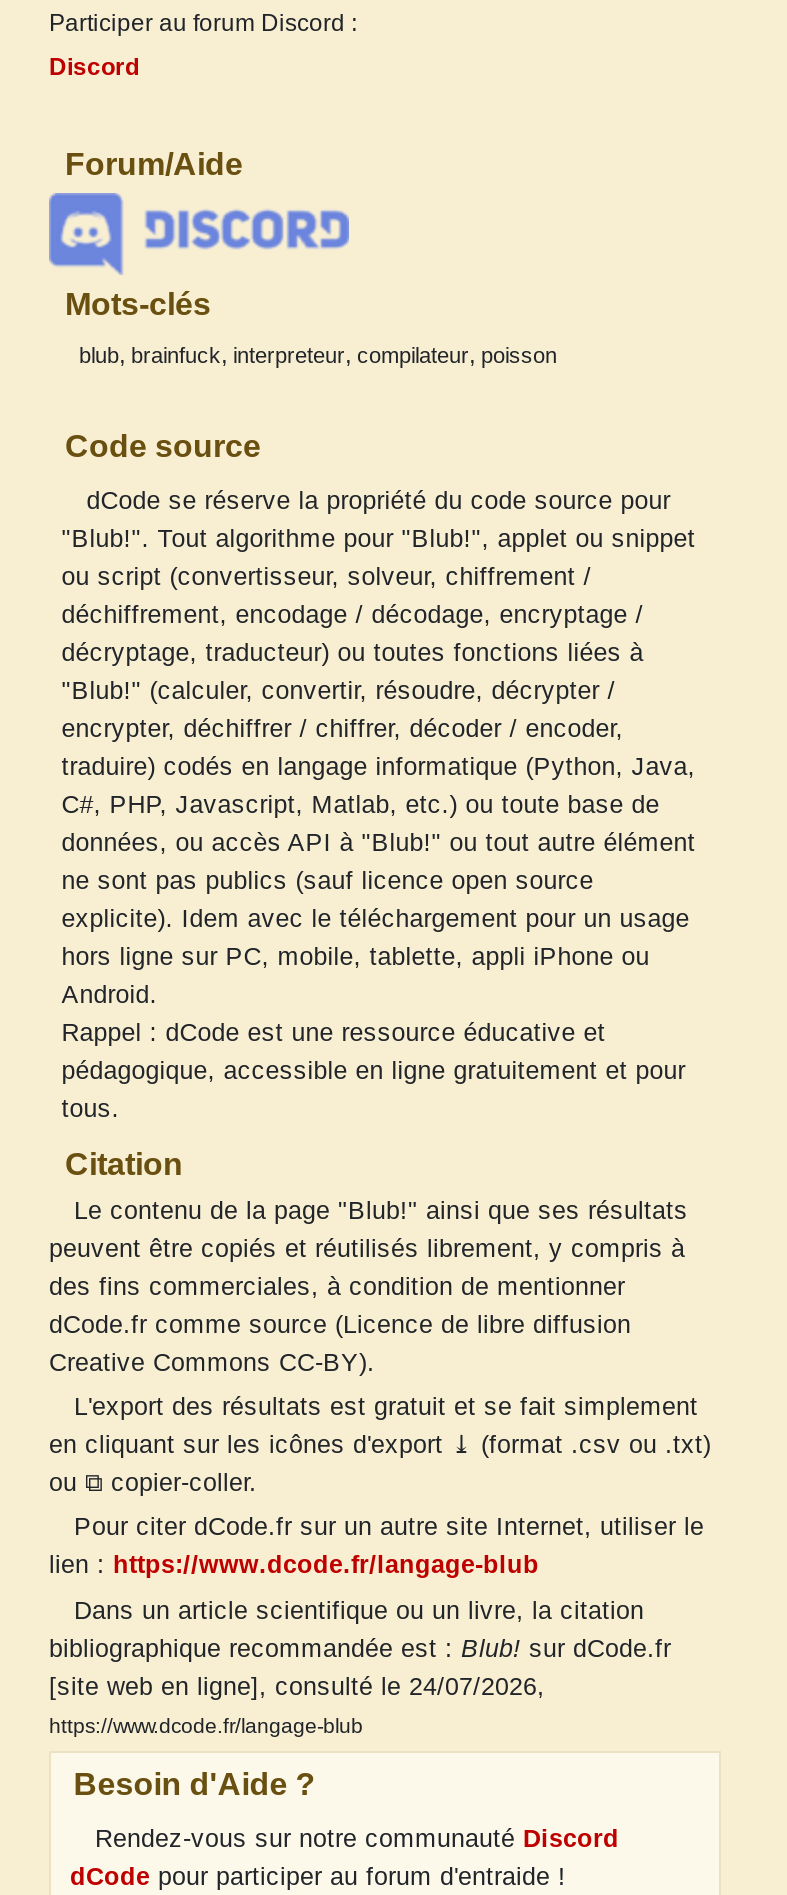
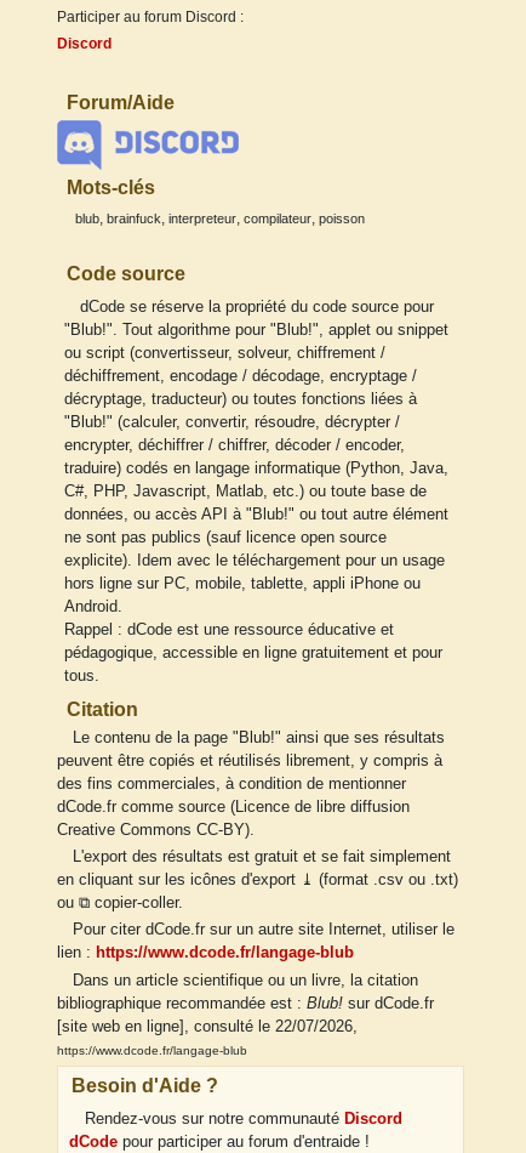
- [site web en ligne], consulté le 24/07/2026,
+ [site web en ligne], consulté le 22/07/2026,
